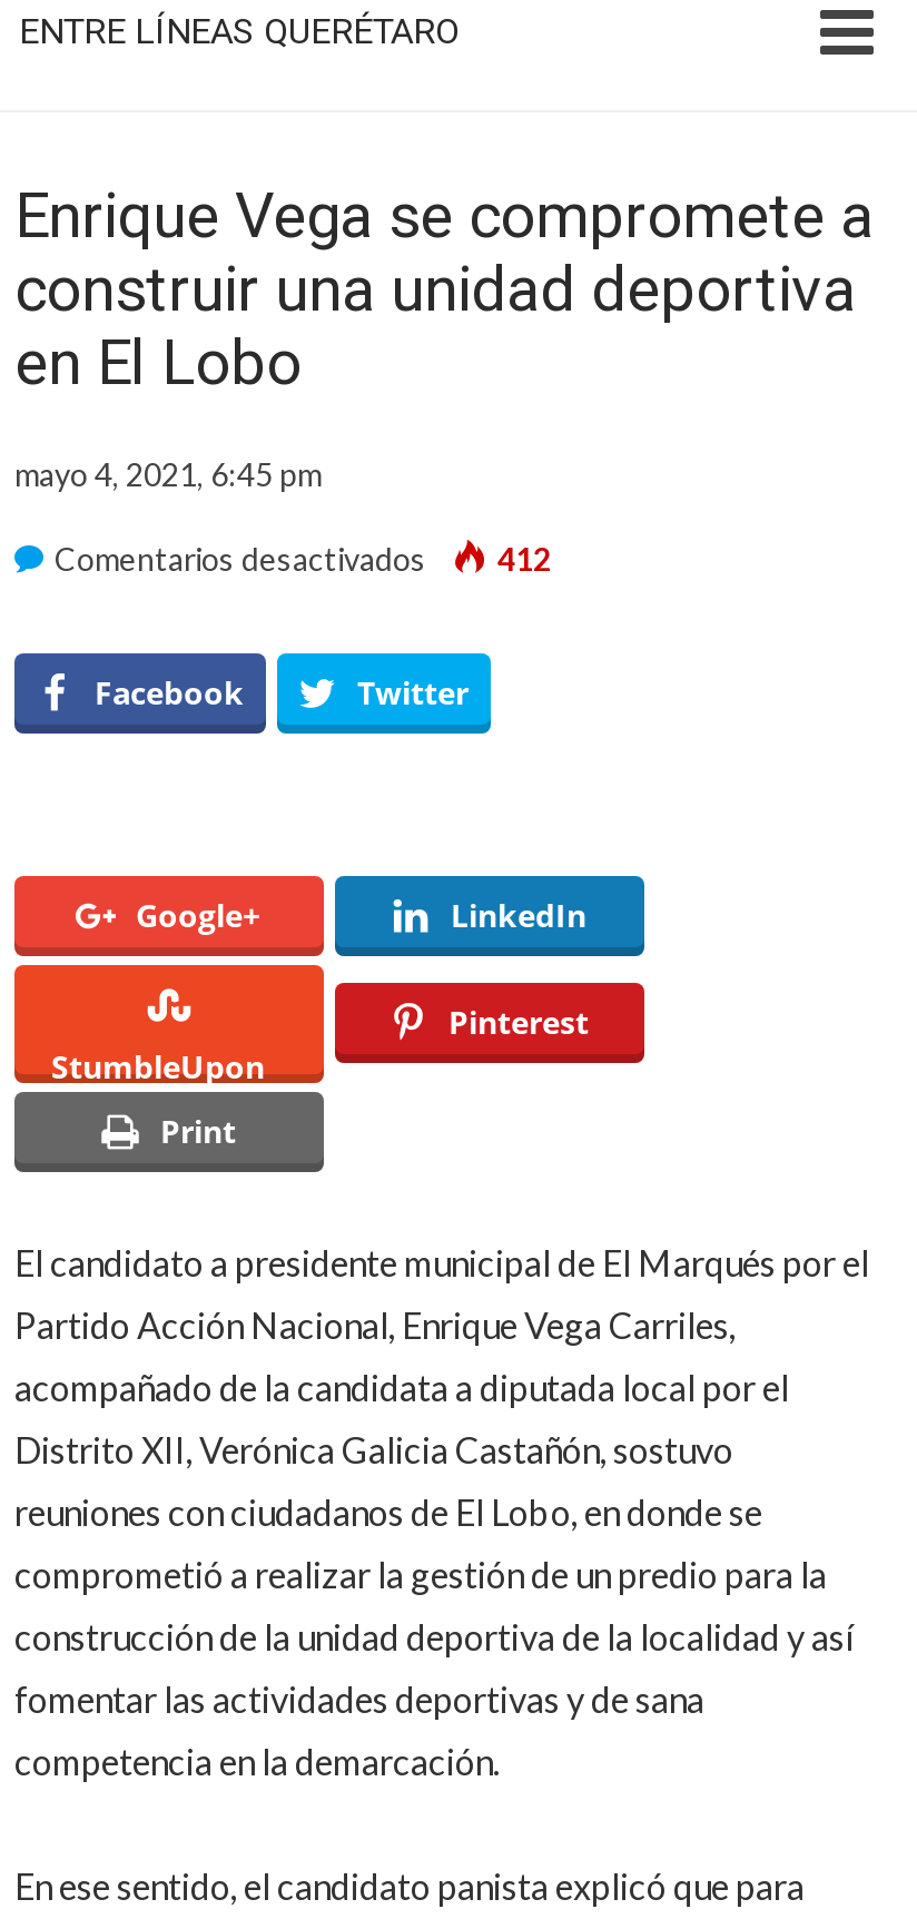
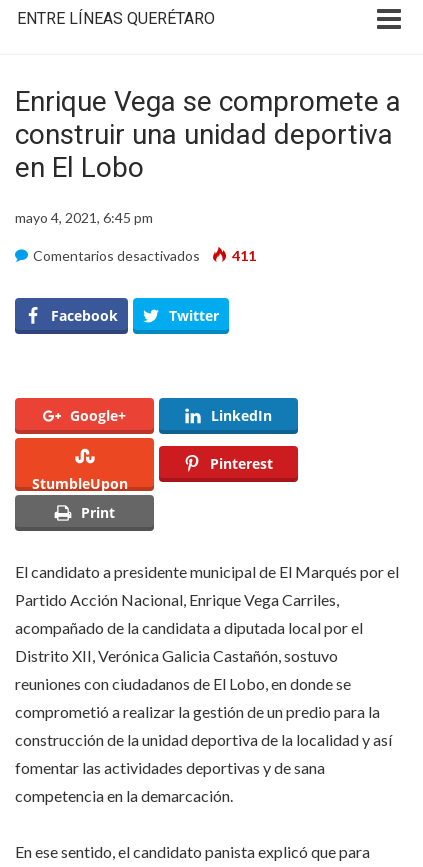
- 412
+ 411
